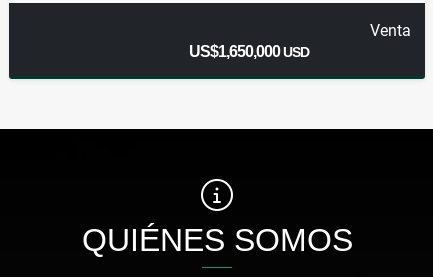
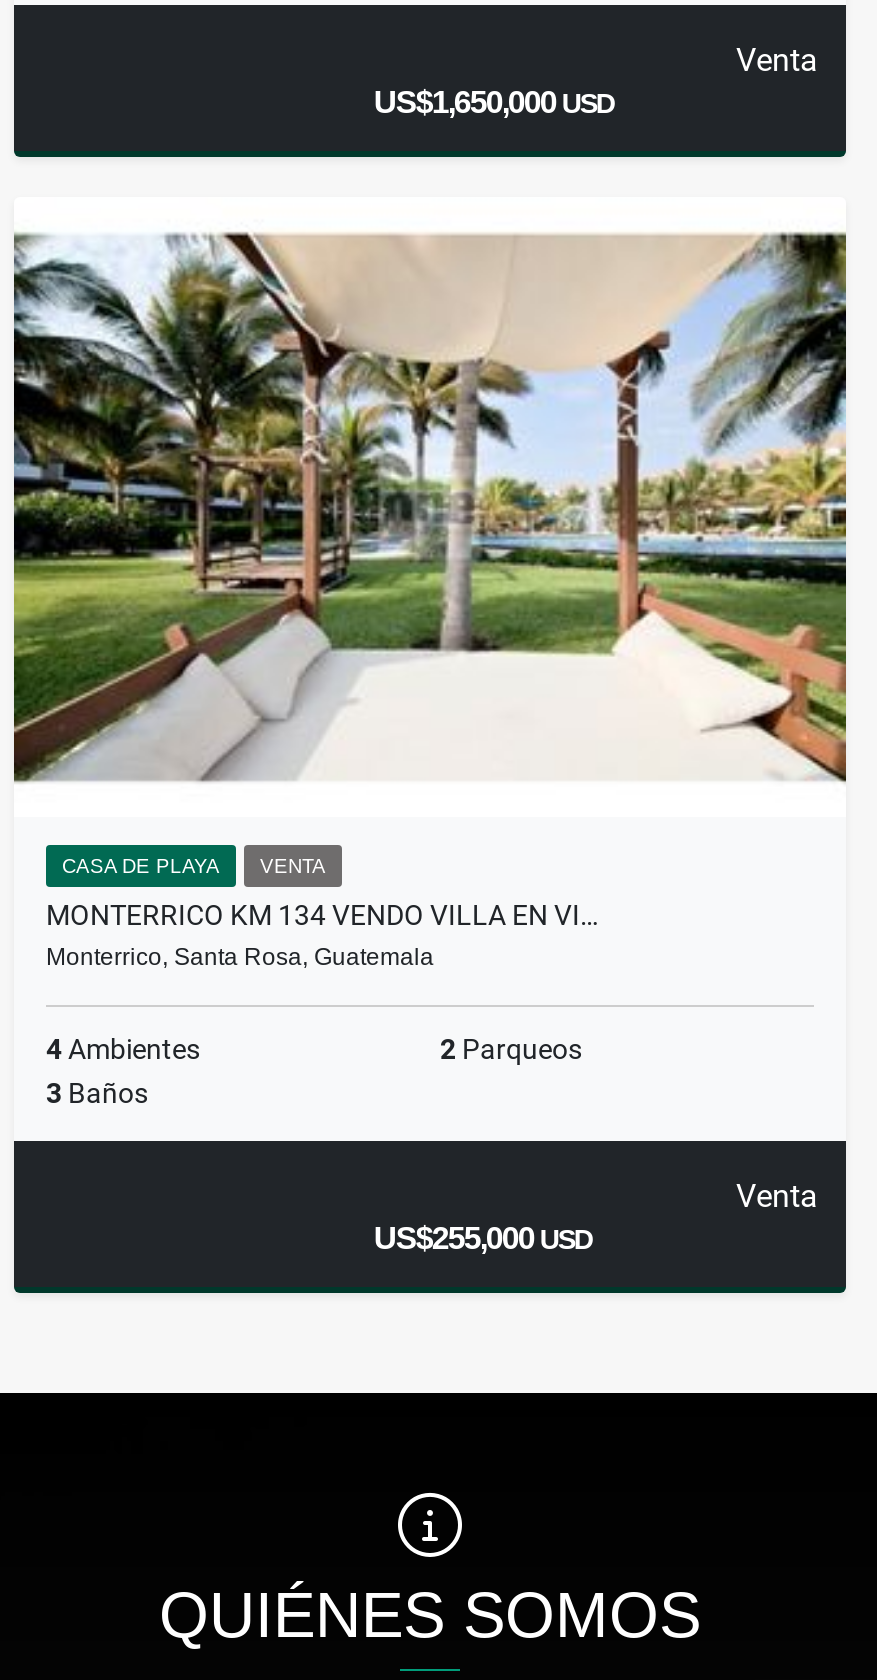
+ [image]
+ CASA DE PLAYA
+ VENTA
+ MONTERRICO KM 134 VENDO VILLA EN VI…
+ Monterrico, Santa Rosa, Guatemala
+ 4 Ambientes
+ 2 Parqueos
+ 3 Baños
+ Venta
+ US$255,000 USD
